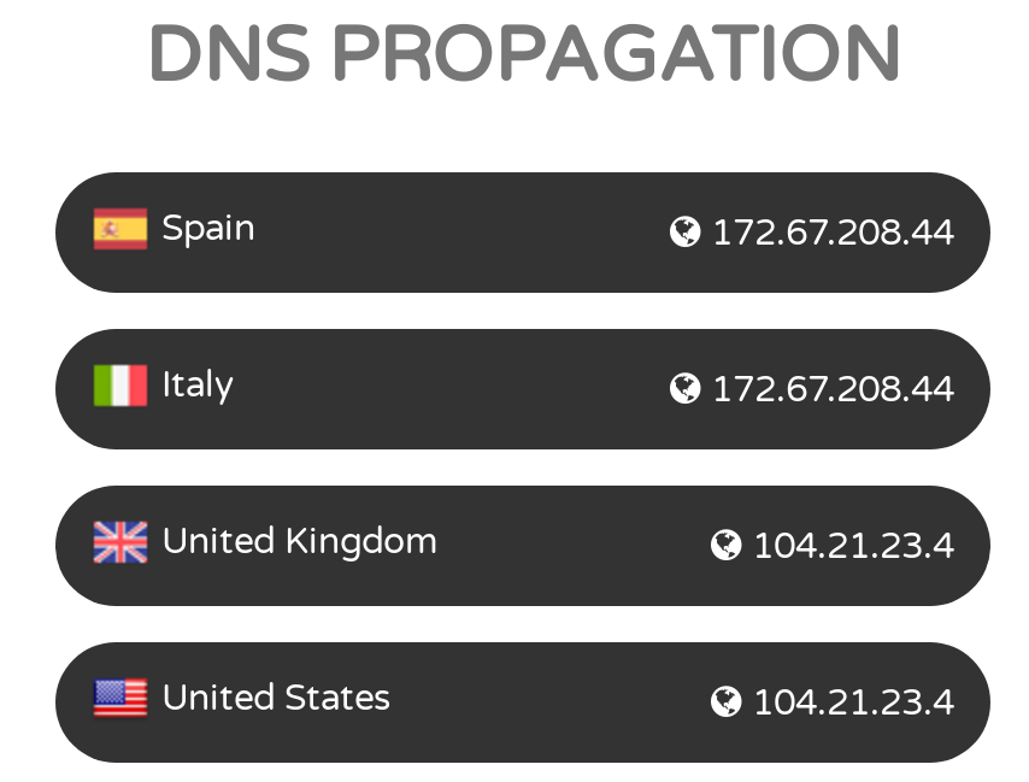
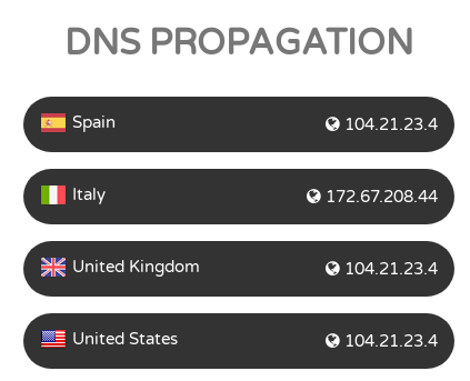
- 172.67.208.44
+ 104.21.23.4
